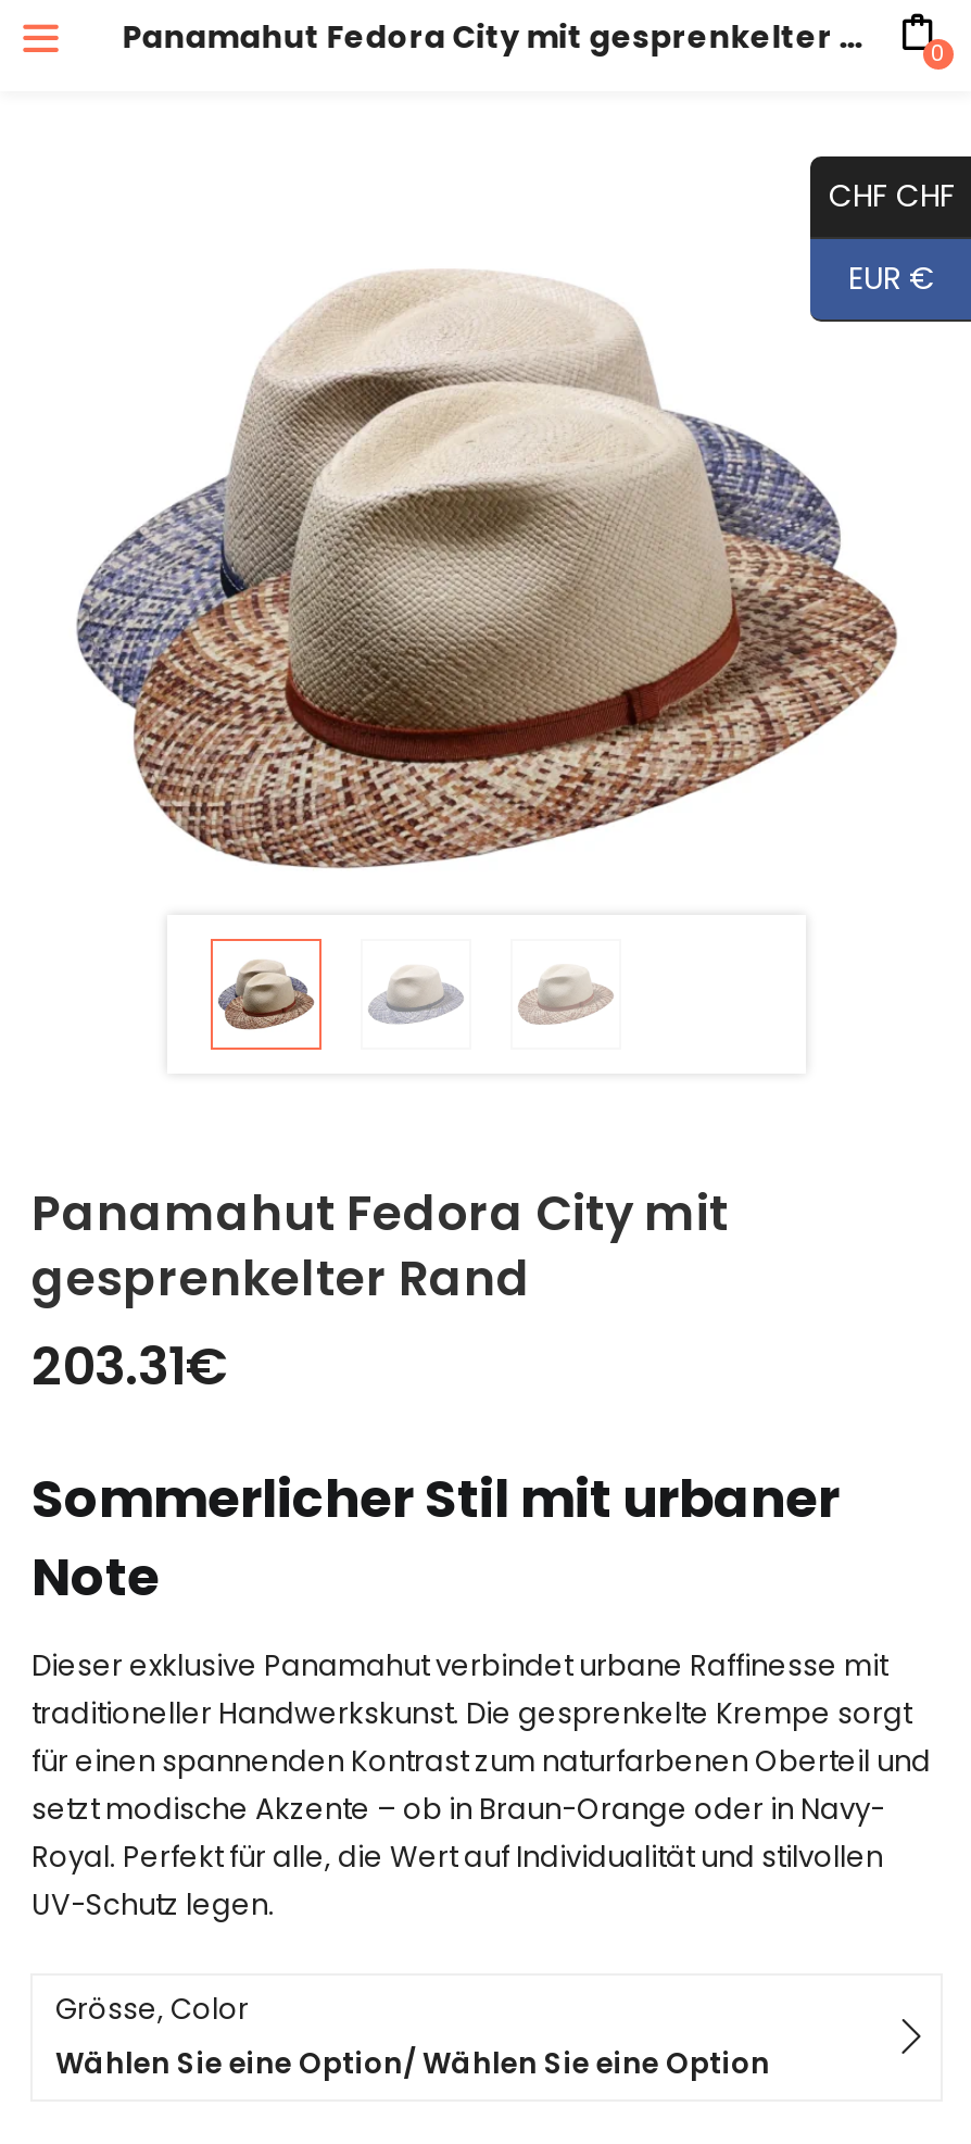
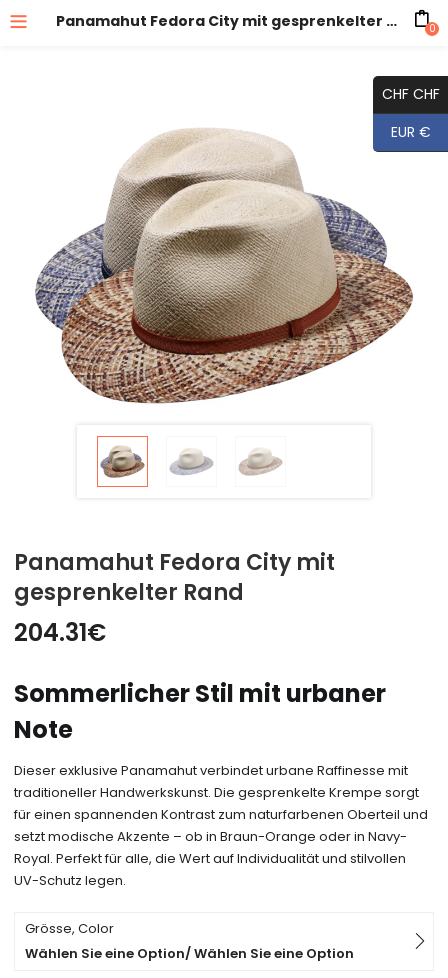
- 203.31€
+ 204.31€
